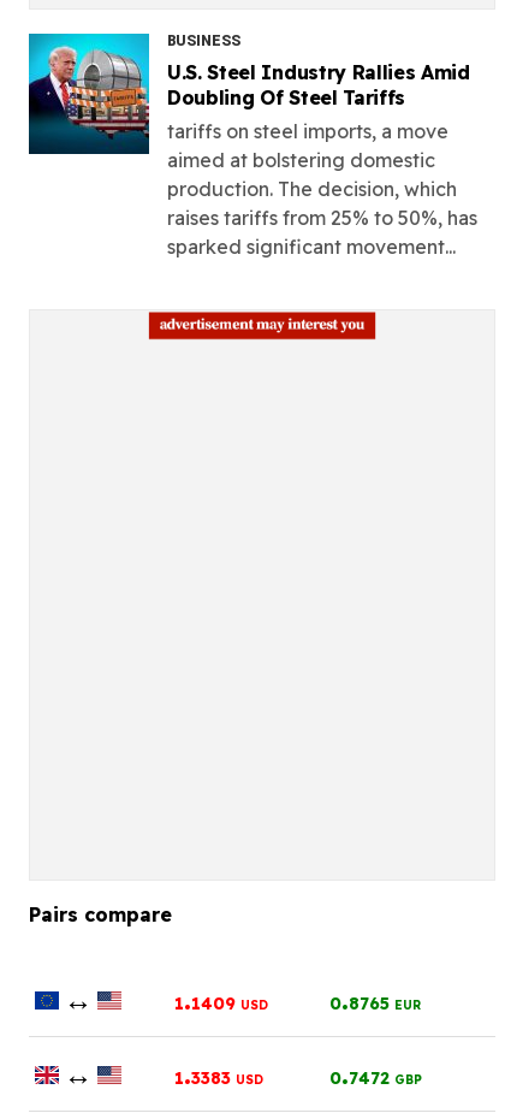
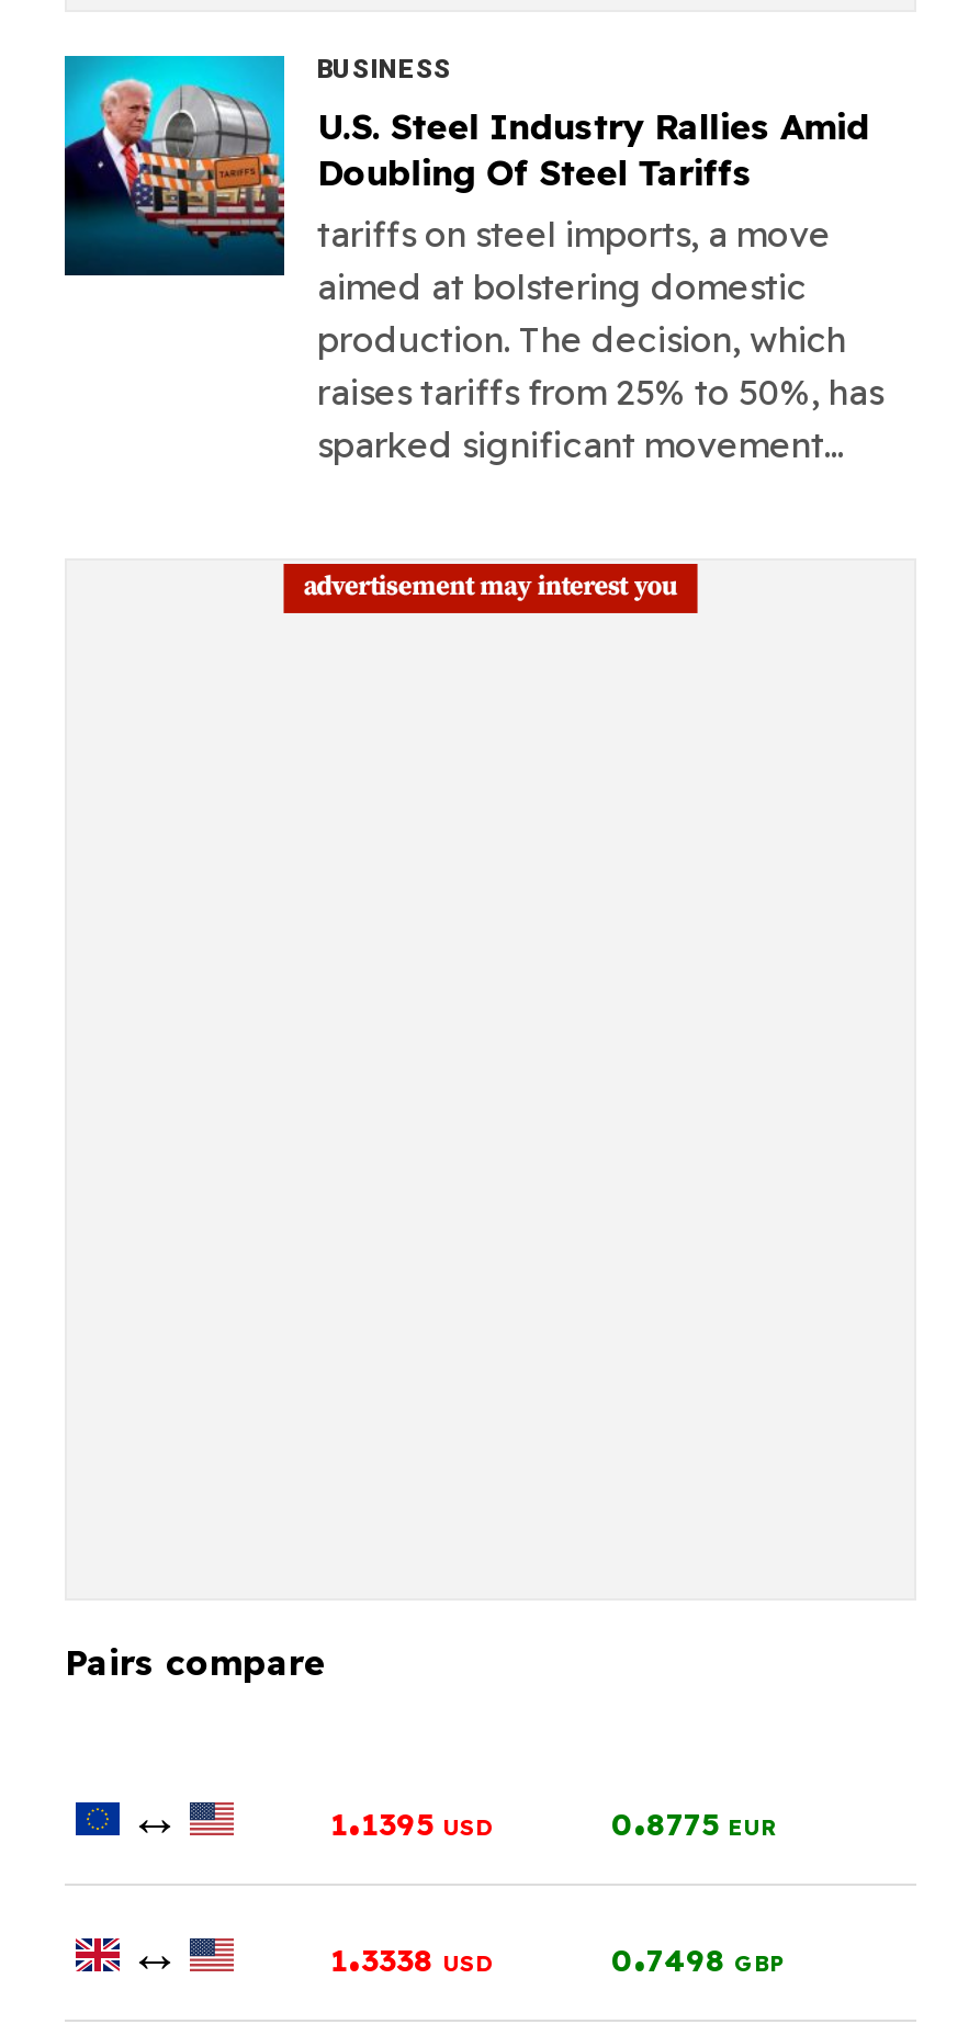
- 1.1409USD
+ 1.1395USD

- 0.8765EUR
+ 0.8775EUR

- 1.3383 USD
+ 1.3338 USD

- 0.7472 GBP
+ 0.7498 GBP
